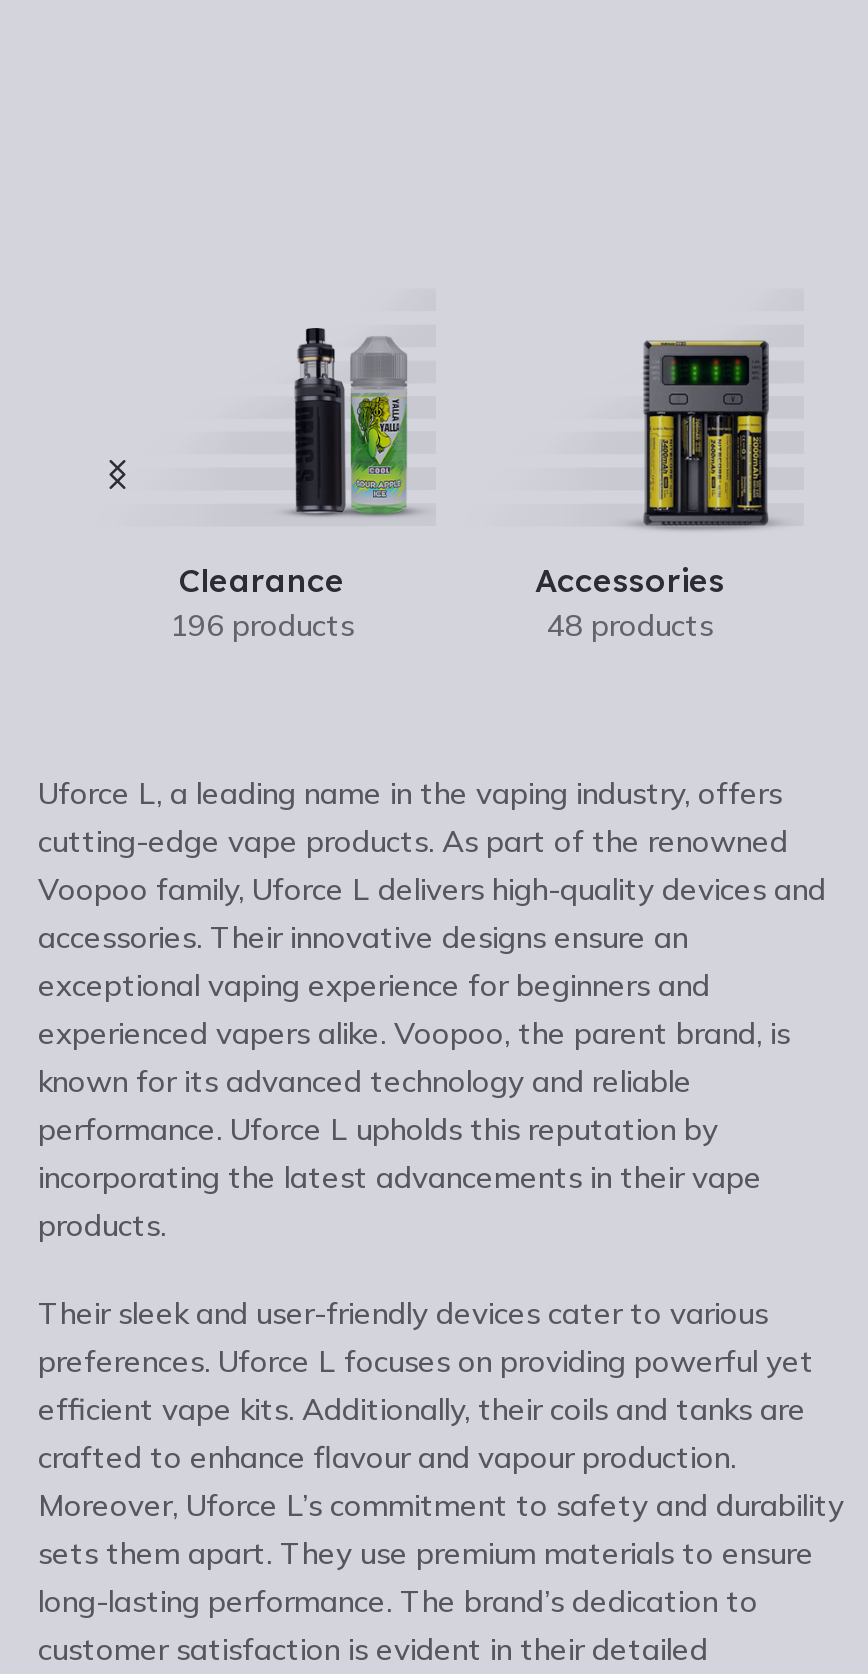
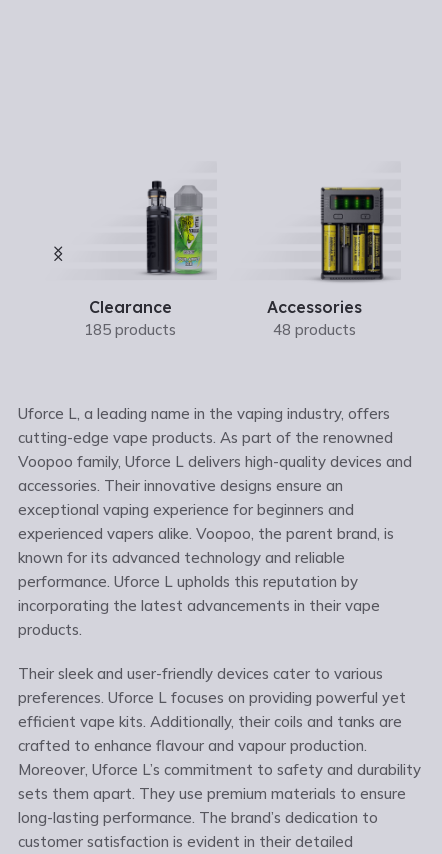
- 196 products
+ 185 products
